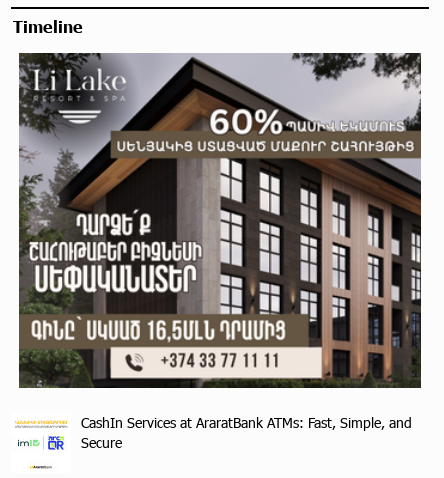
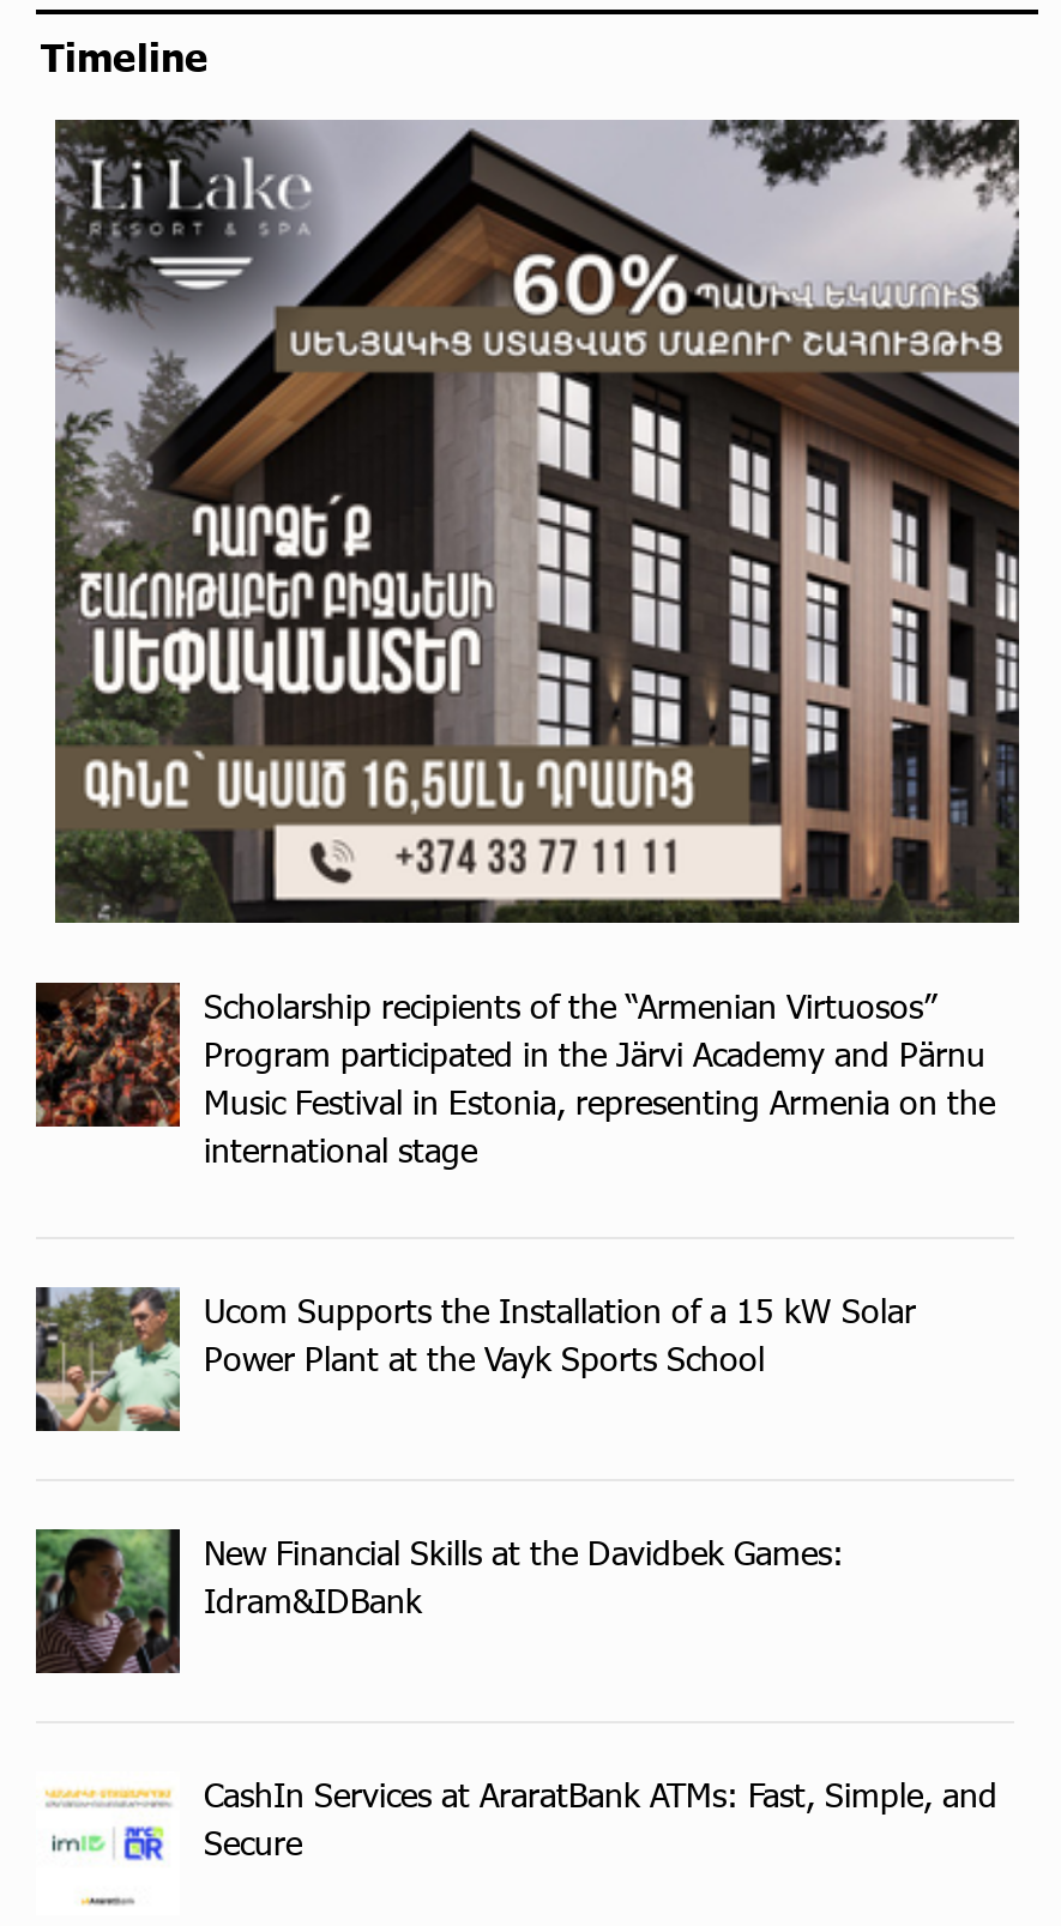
+ [image]
+ Scholarship recipients of the “Armenian Virtuosos”
+ Program participated in the Järvi Academy and Pärnu
+ Music Festival in Estonia, representing Armenia on the
+ international stage

+ [image]
+ Ucom Supports the Installation of a 15 kW Solar
+ Power Plant at the Vayk Sports School

+ [image]
+ New Financial Skills at the Davidbek Games:
+ Idram&IDBank
